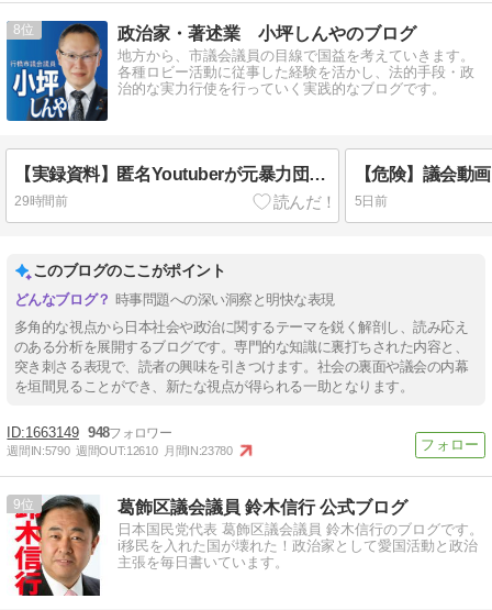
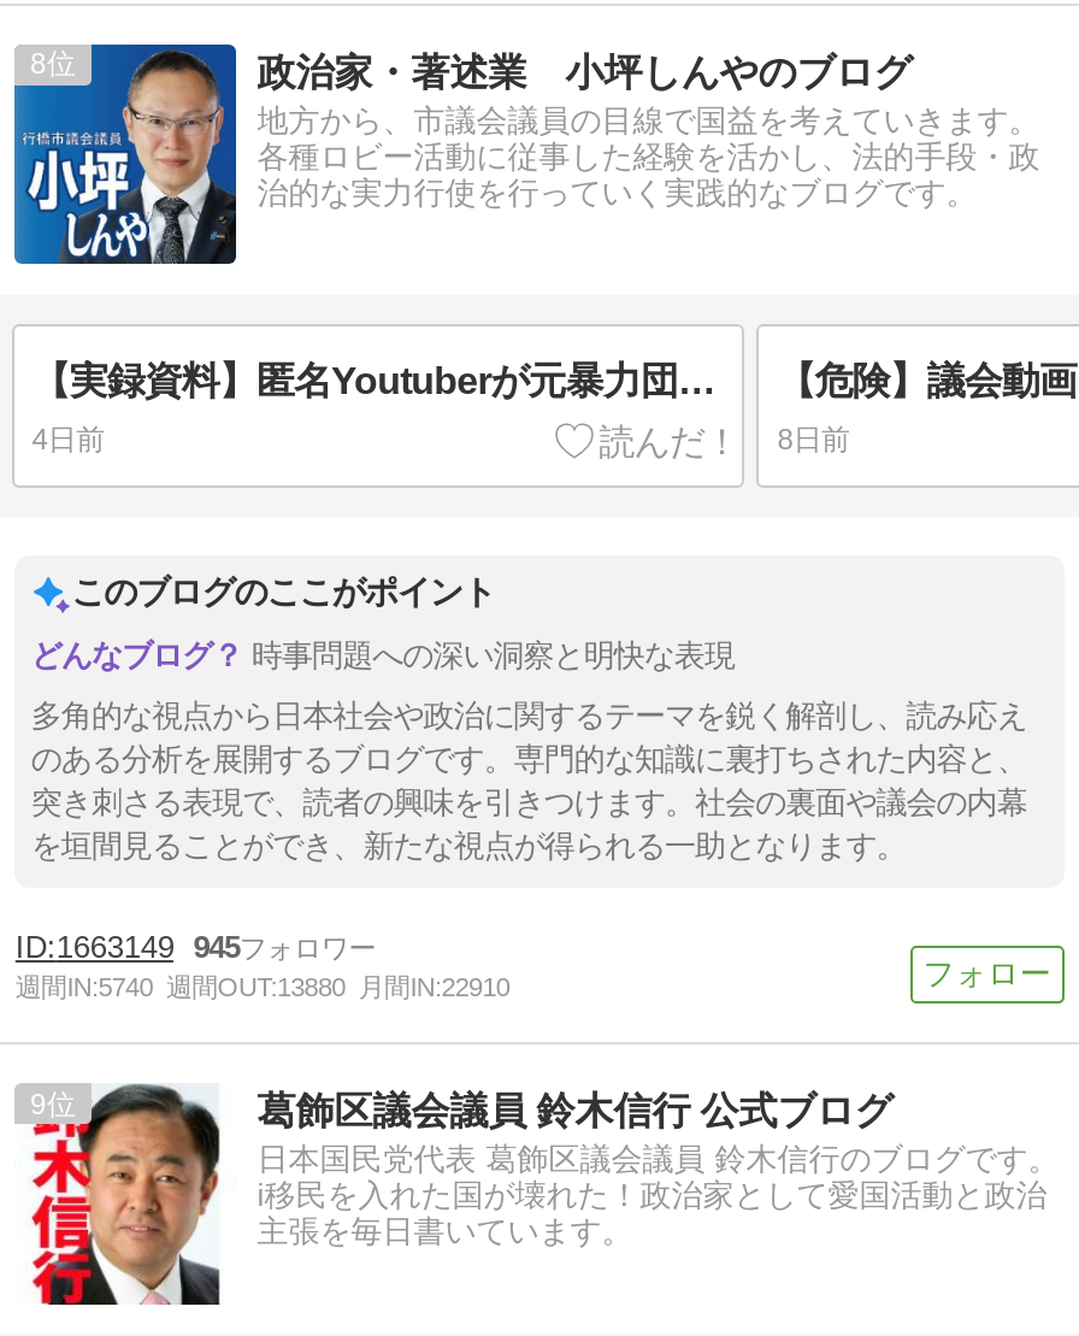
- 29時間前
- 5日前
+ 4日前
+ 8日前

- 1663149 948
+ 1663149 945

- 週間IN:5790 週間OUT:12610 月間IN:23780
+ 週間IN:5740 週間OUT:13880 月間IN:22910
